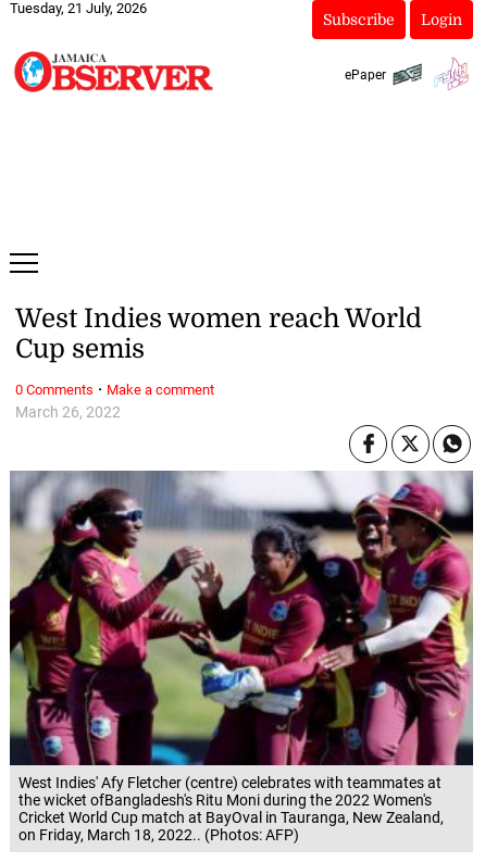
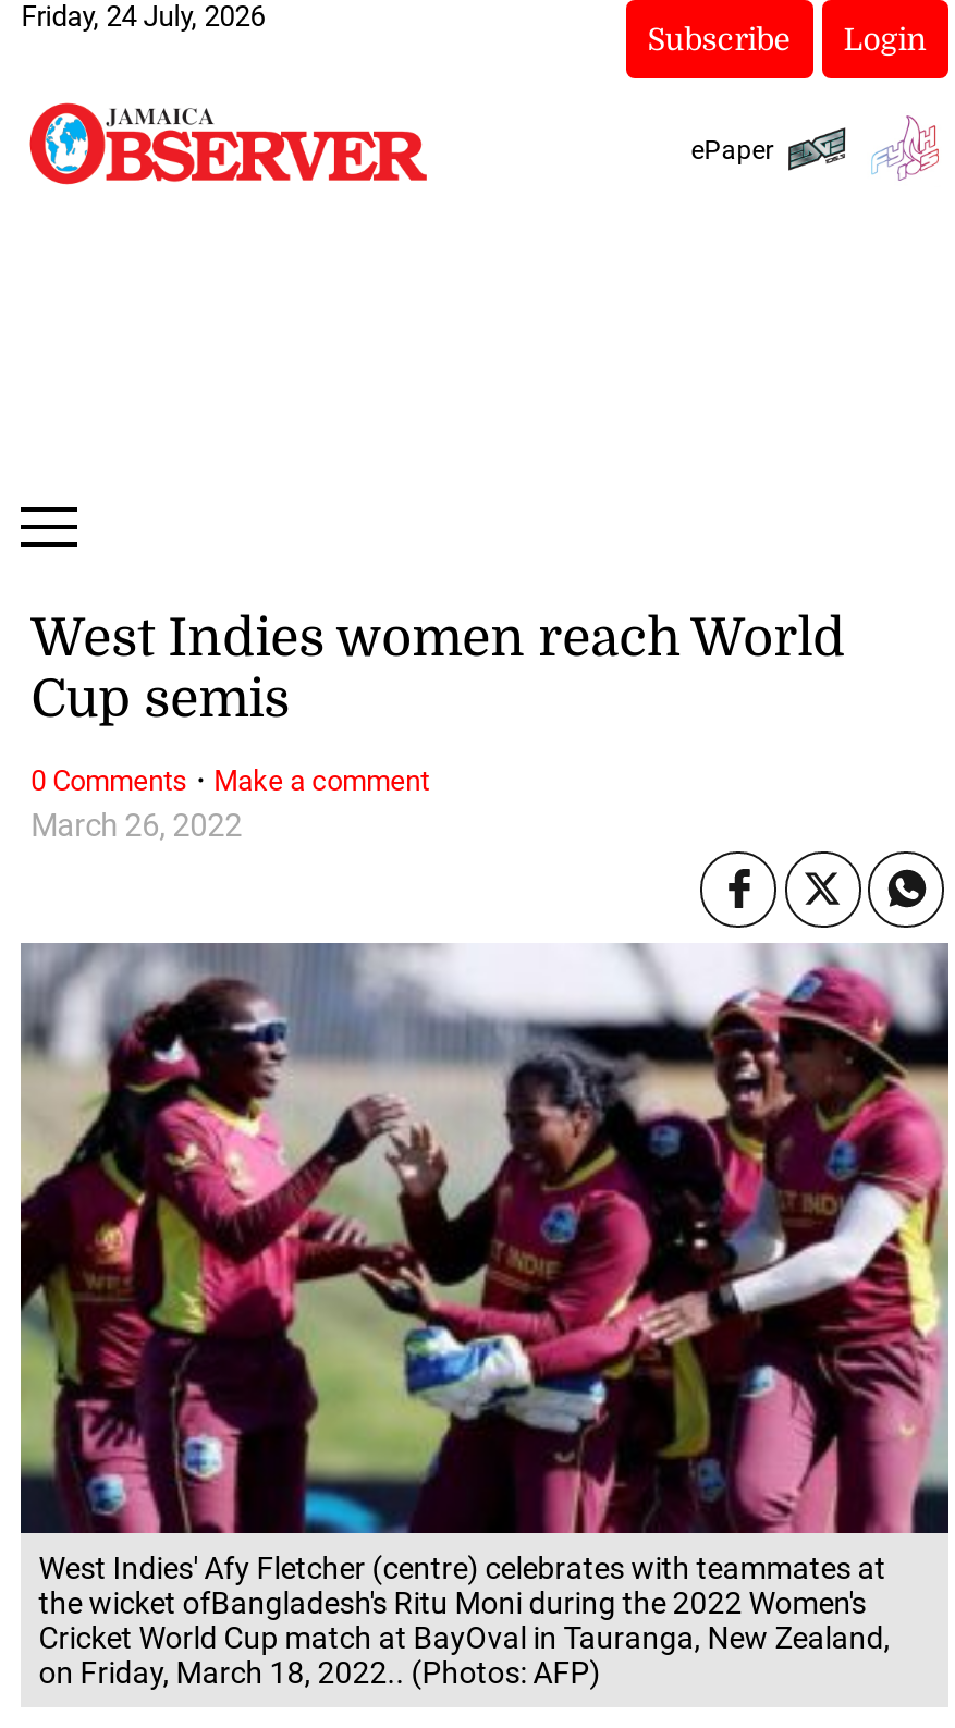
- Tuesday, 21 July, 2026
+ Friday, 24 July, 2026
